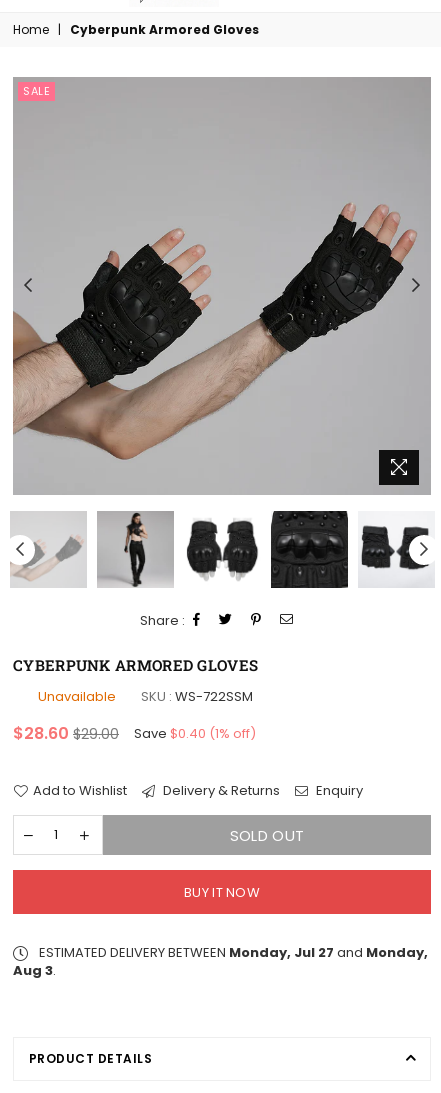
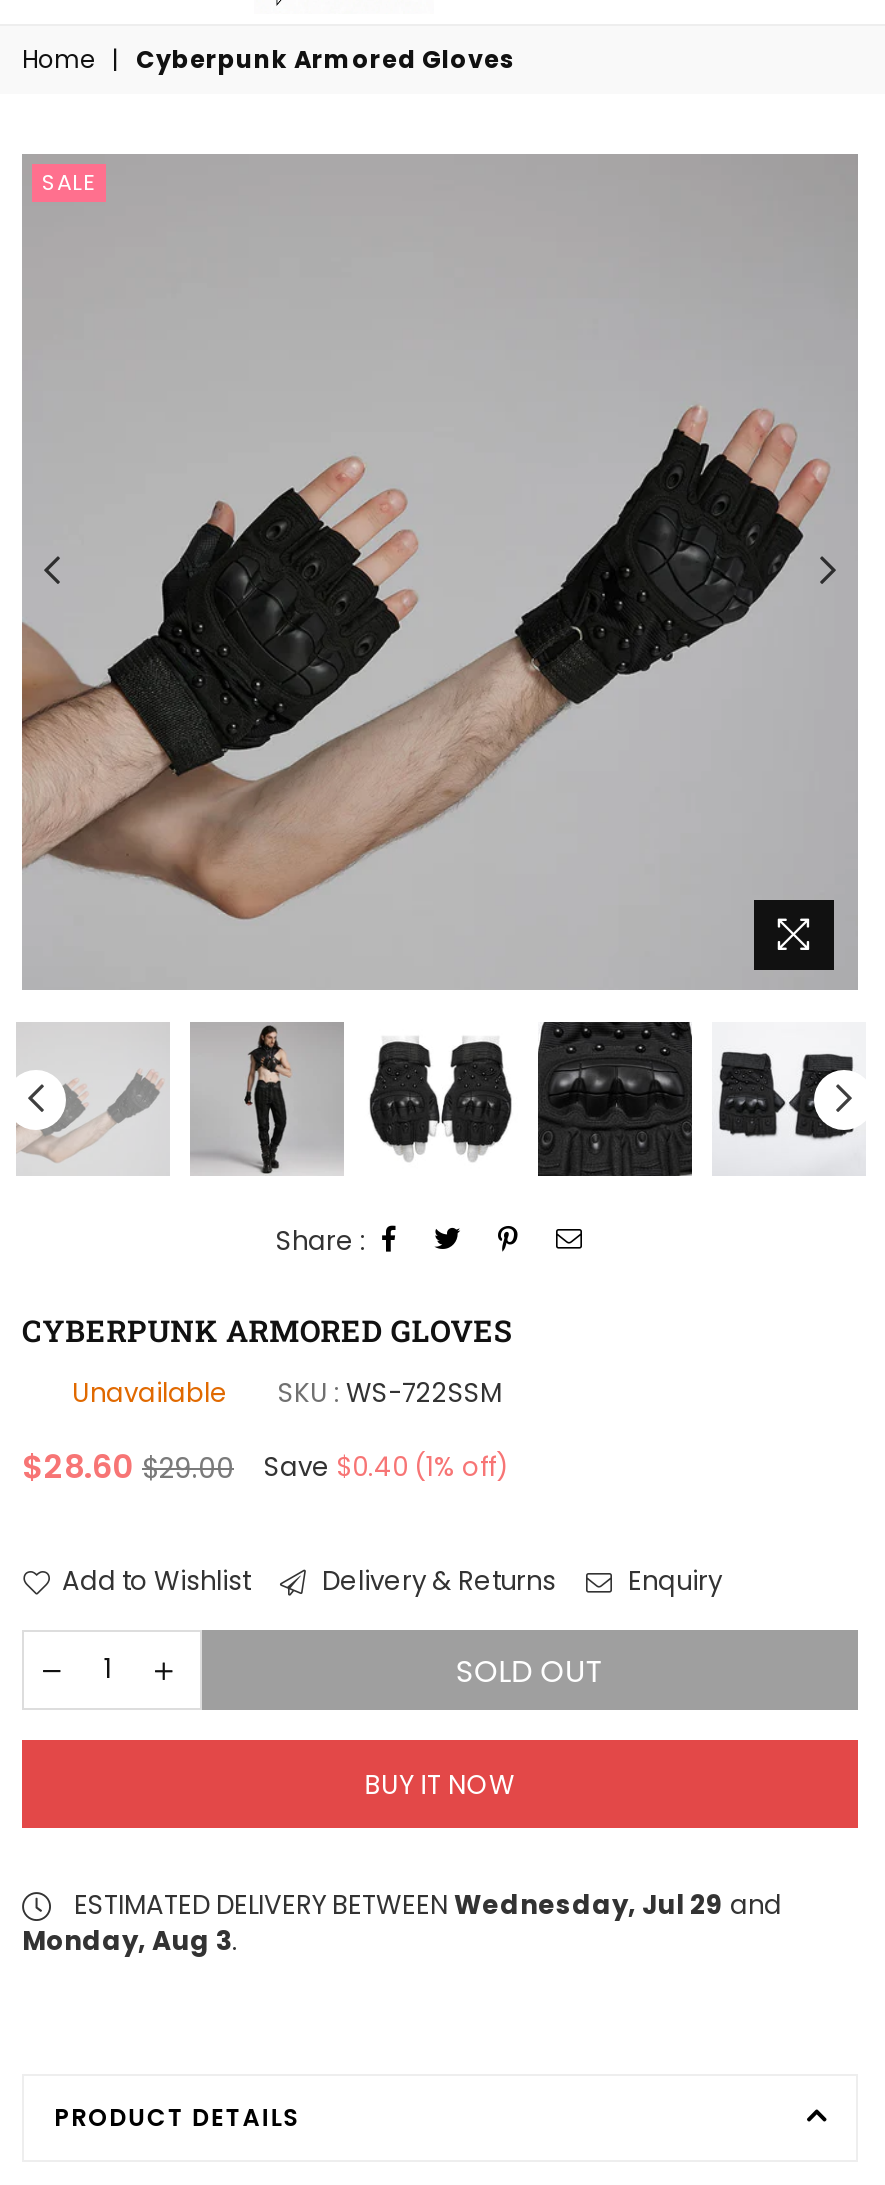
- ESTIMATED DELIVERY BETWEEN Monday, Jul 27 and Monday,
- Aug 3.
+ ESTIMATED DELIVERY BETWEEN Wednesday, Jul 29 and
+ Monday, Aug 3.
